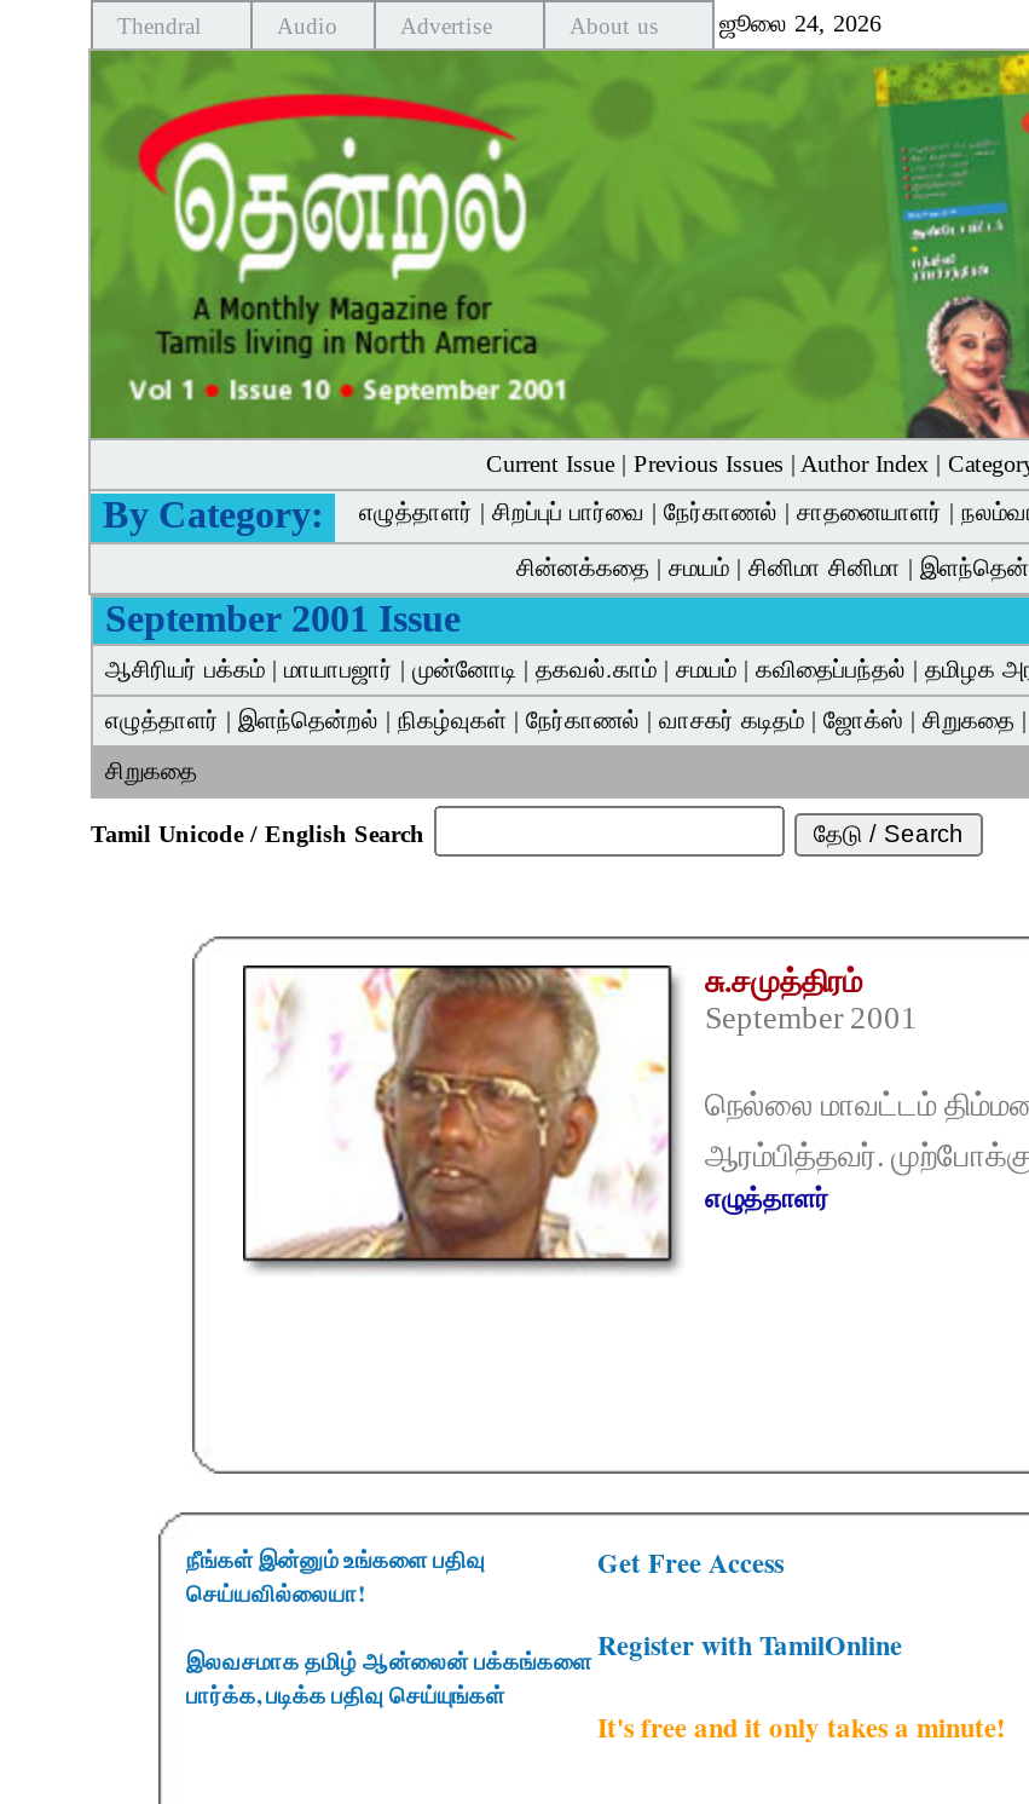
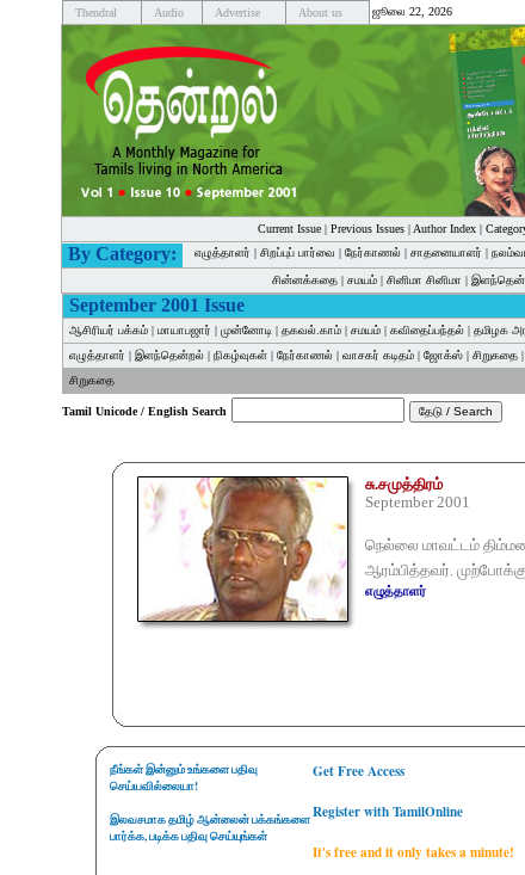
- ஜூலை 24, 2026
+ ஜூலை 22, 2026
